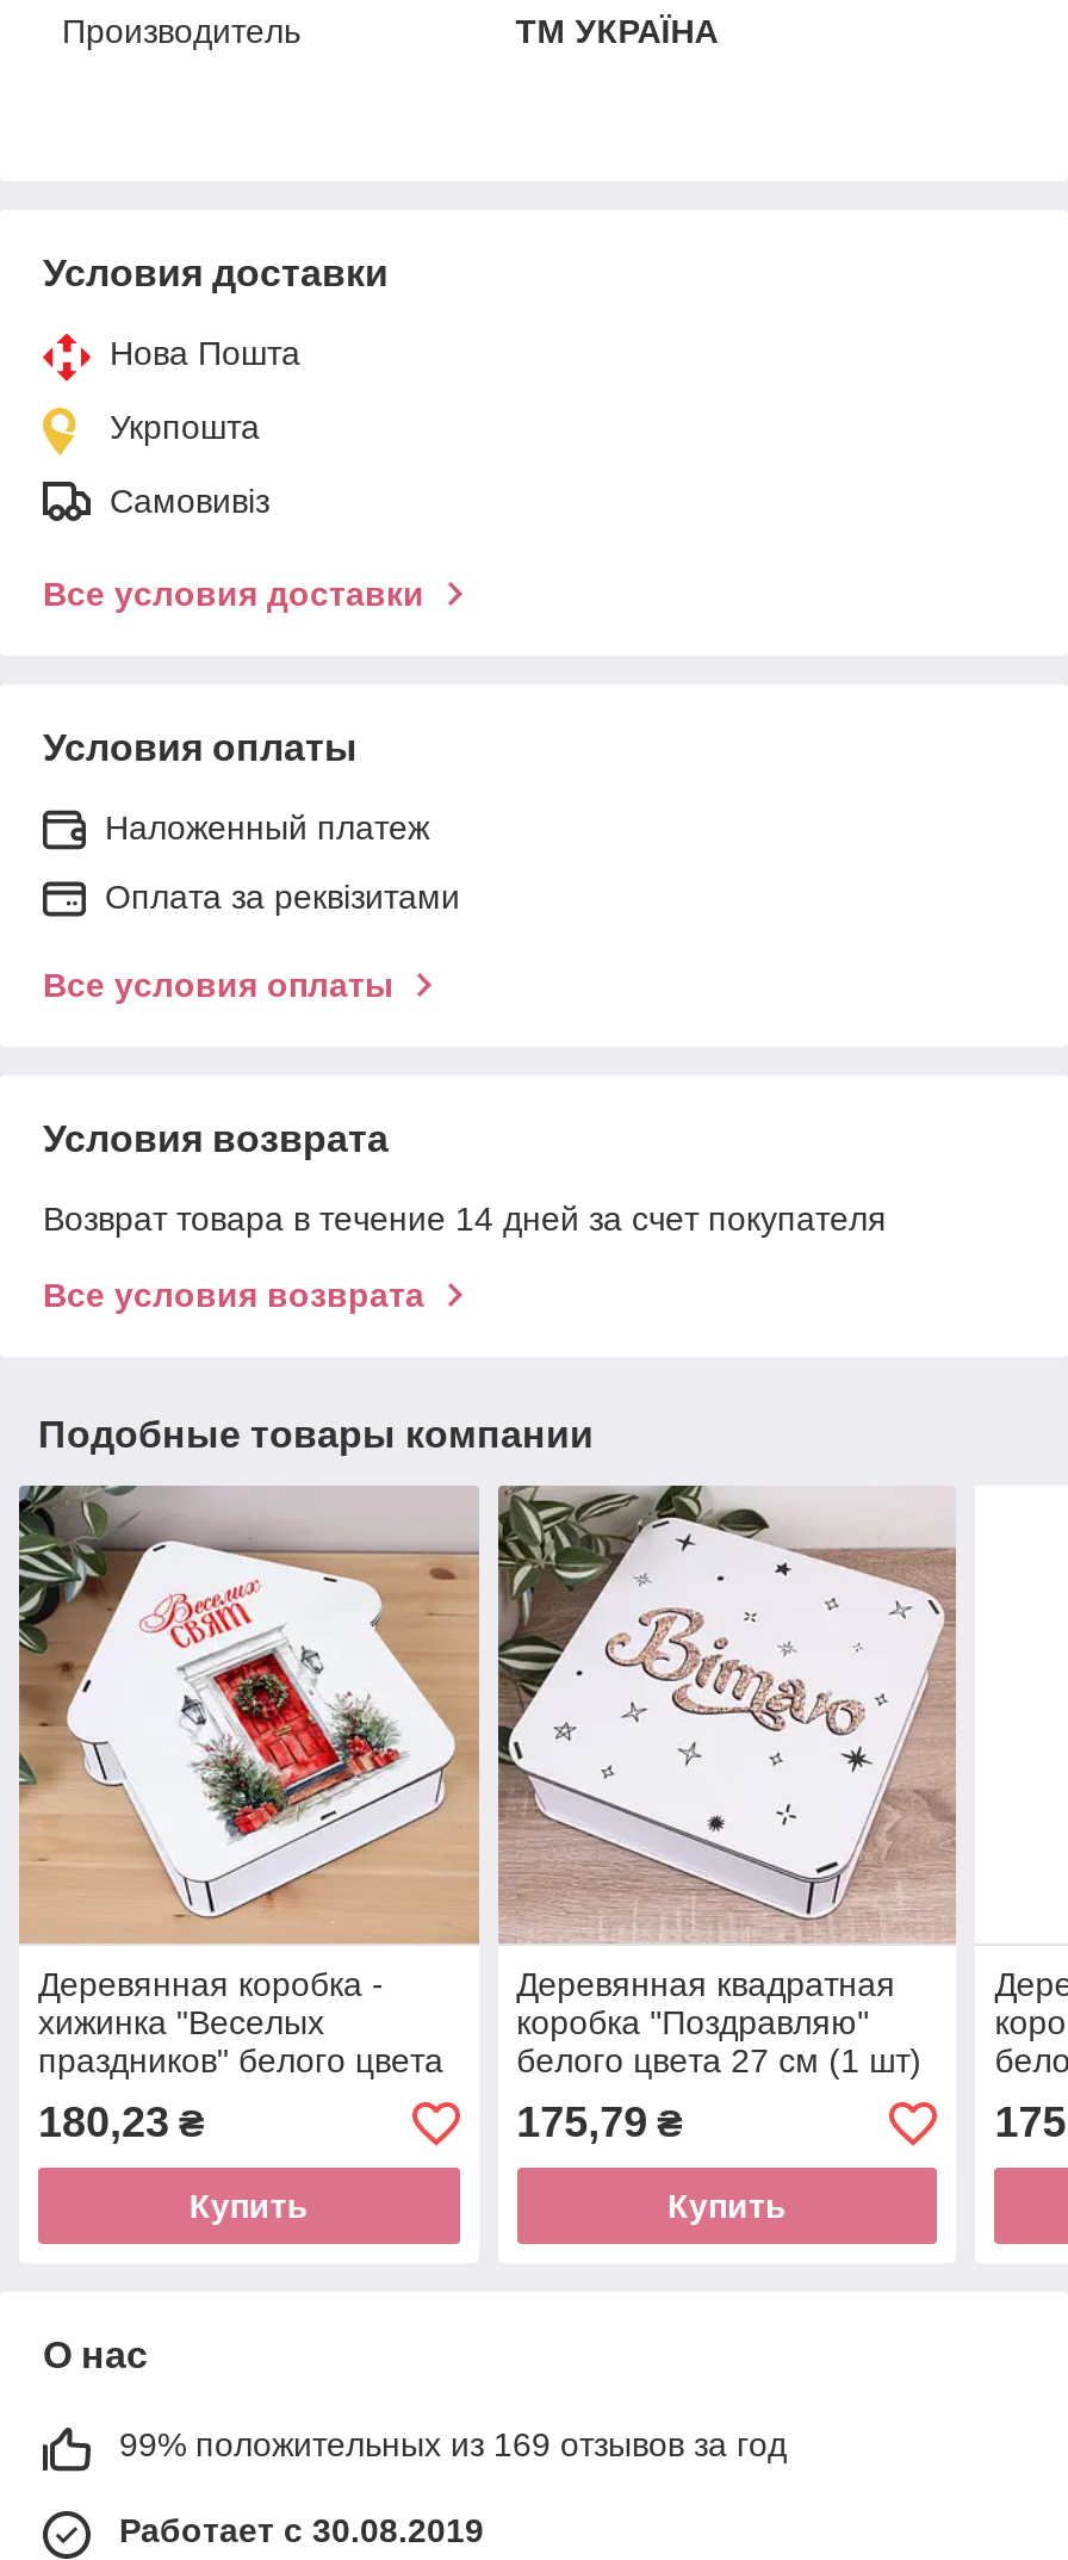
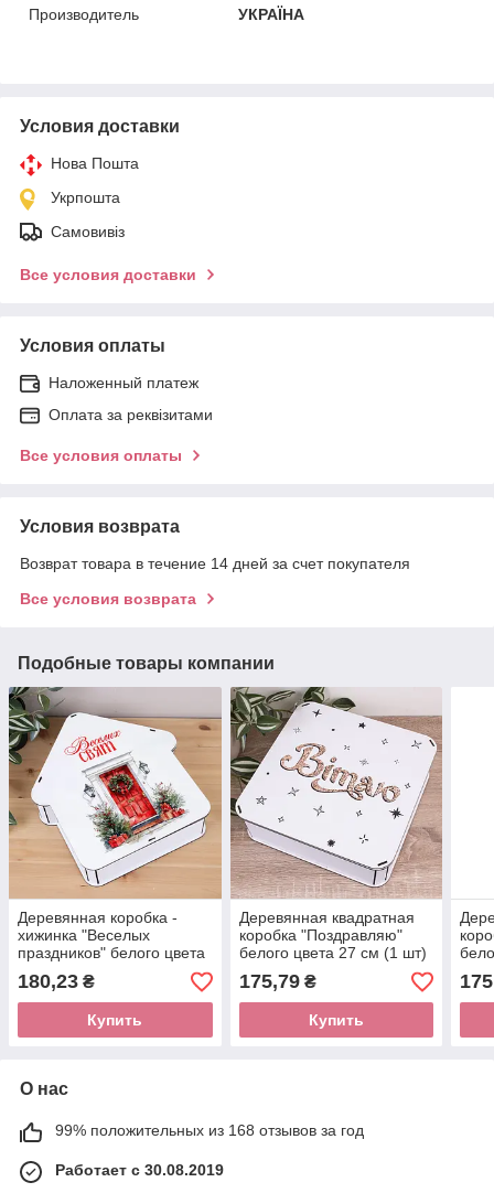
- ТМ УКРАЇНА
+ УКРАЇНА

- 99% положительных из 169 отзывов за год
+ 99% положительных из 168 отзывов за год
